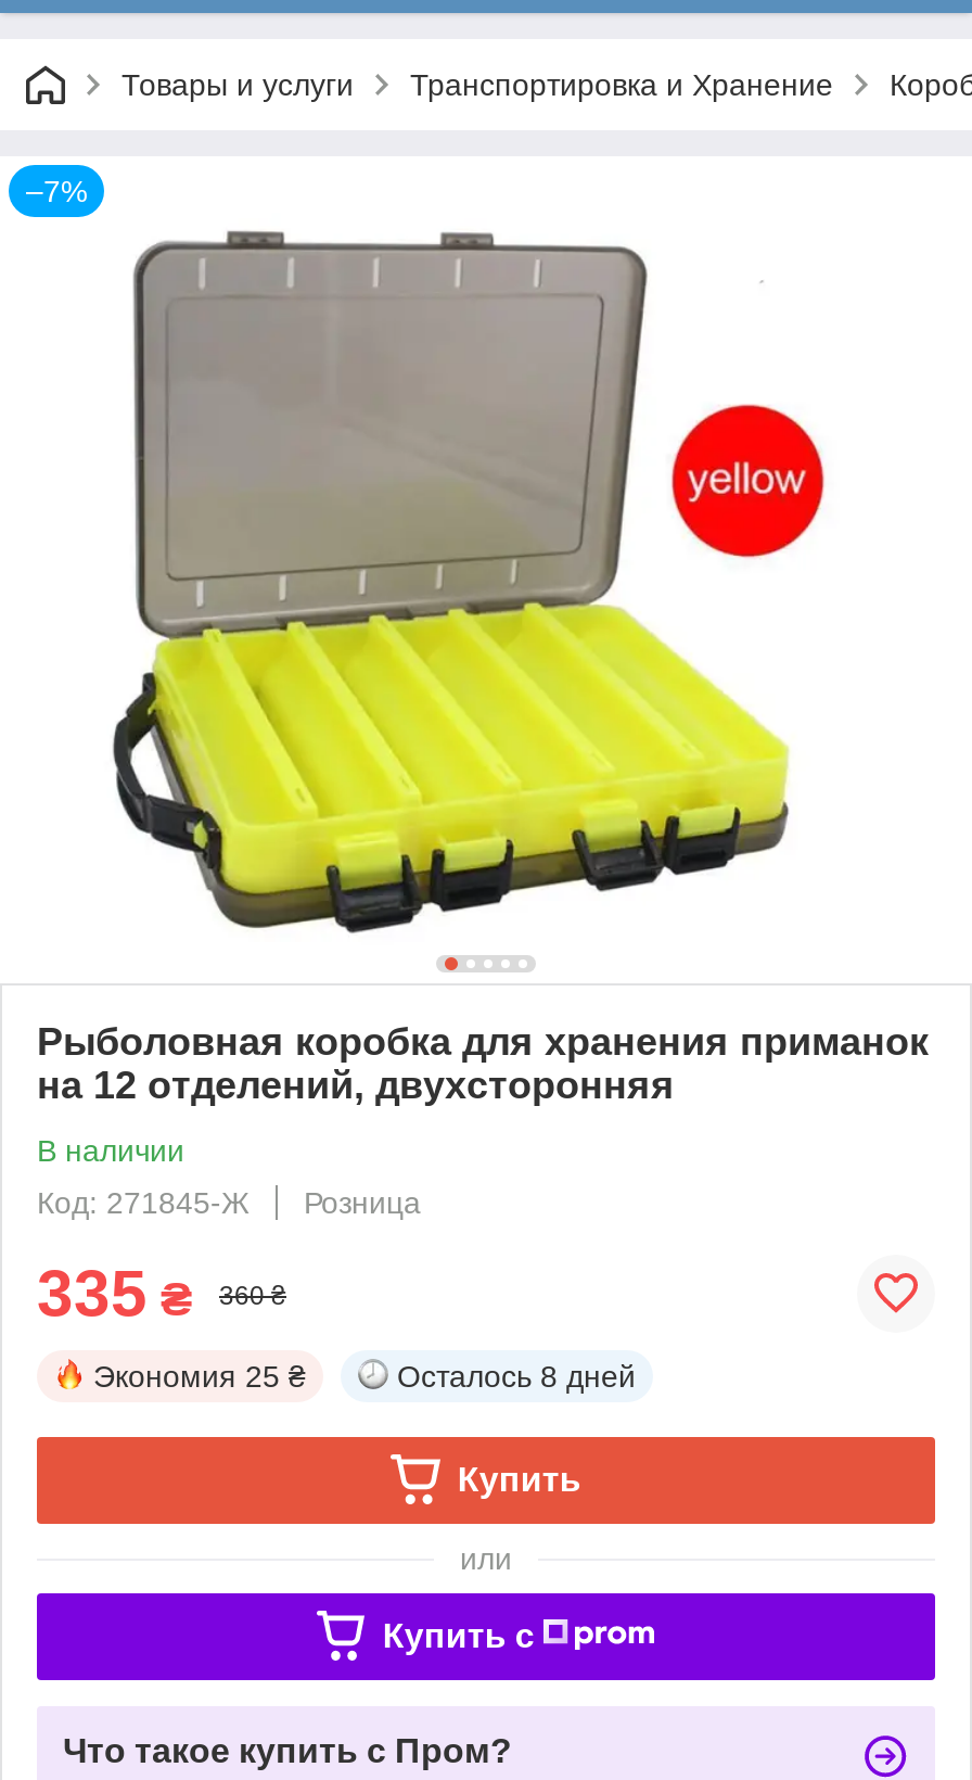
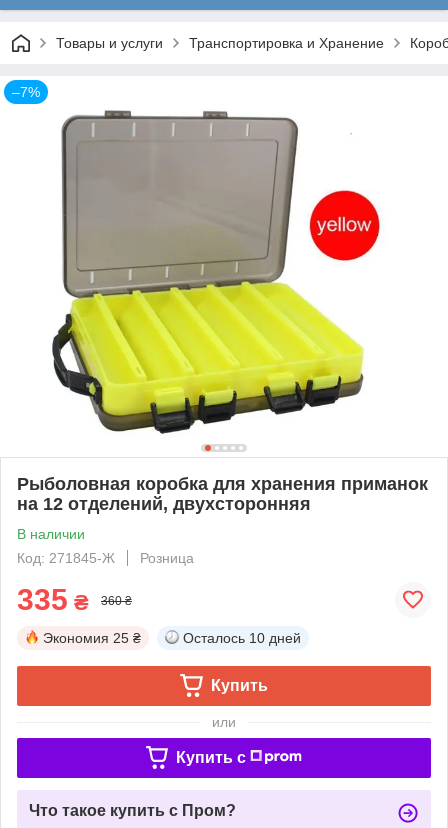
- Осталось 8 дней
+ Осталось 10 дней
